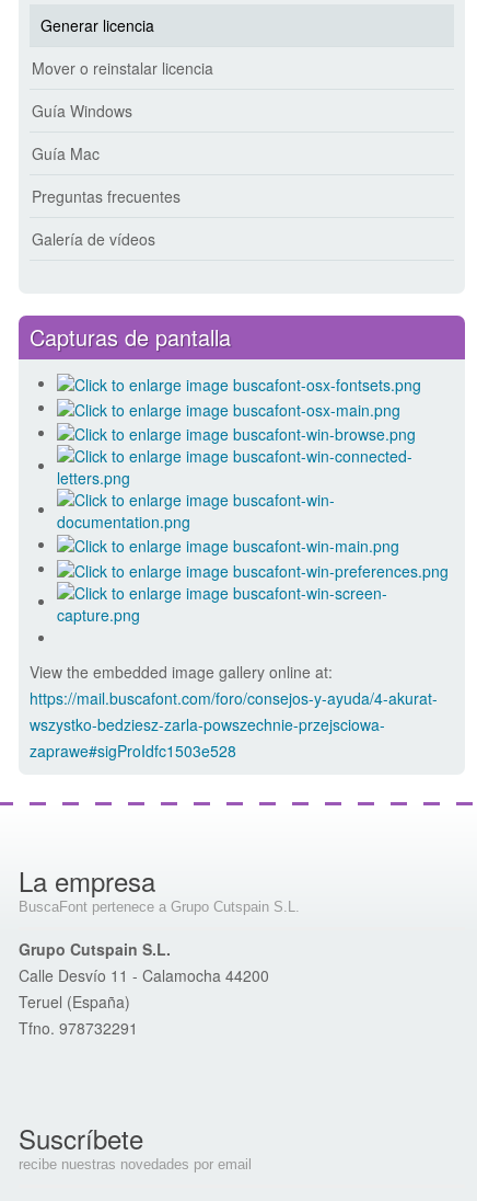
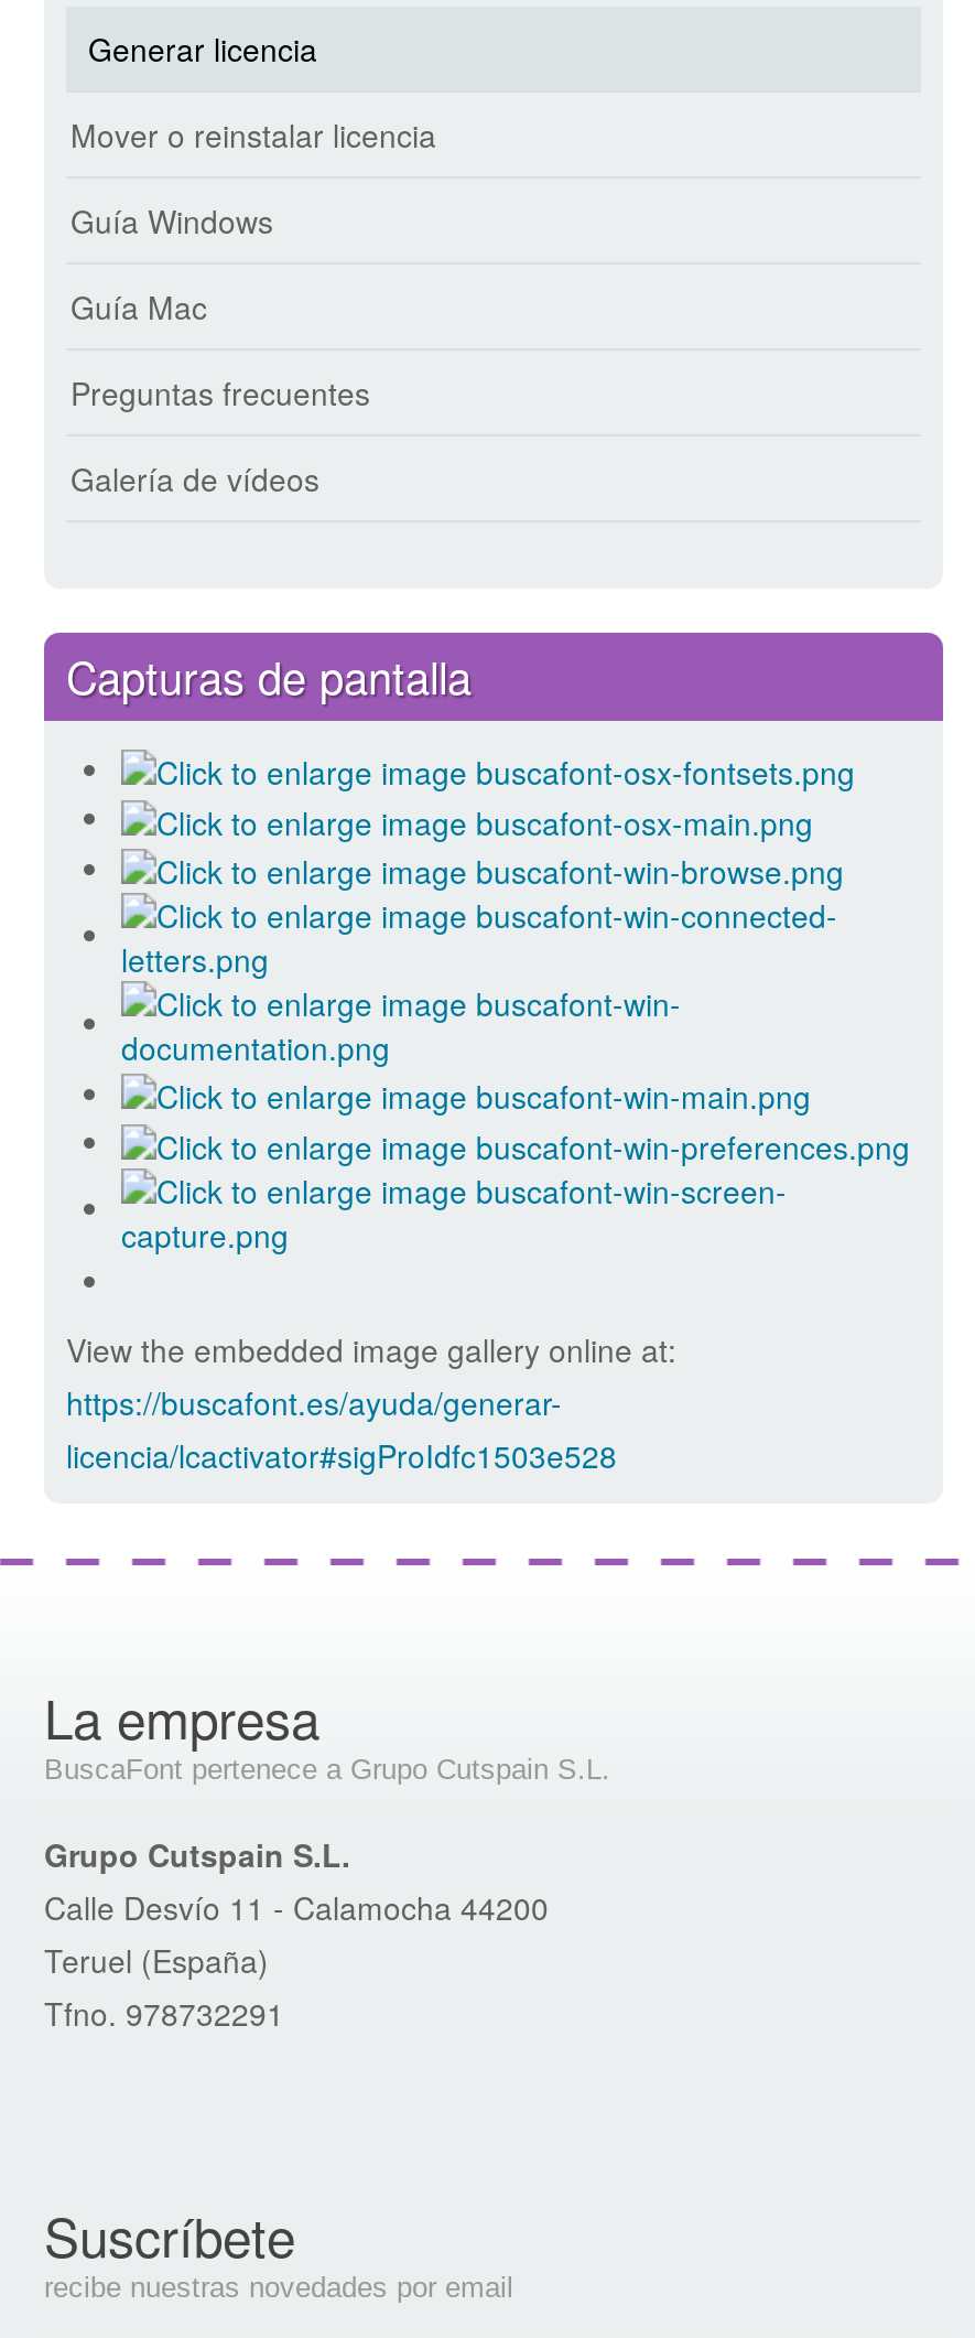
- https://mail.buscafont.com/foro/consejos-y-ayuda/4-akurat-
- wszystko-bedziesz-zarla-powszechnie-przejsciowa-
- zaprawe#sigProIdfc1503e528
+ https://buscafont.es/ayuda/generar-
+ licencia/lcactivator#sigProIdfc1503e528
